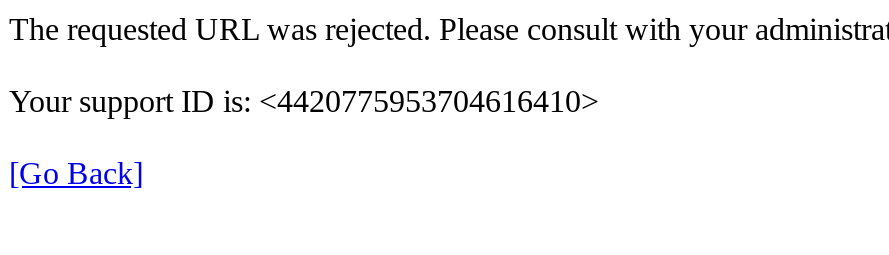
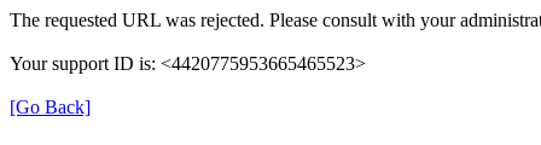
- Your support ID is: <4420775953704616410>
+ Your support ID is: <4420775953665465523>
